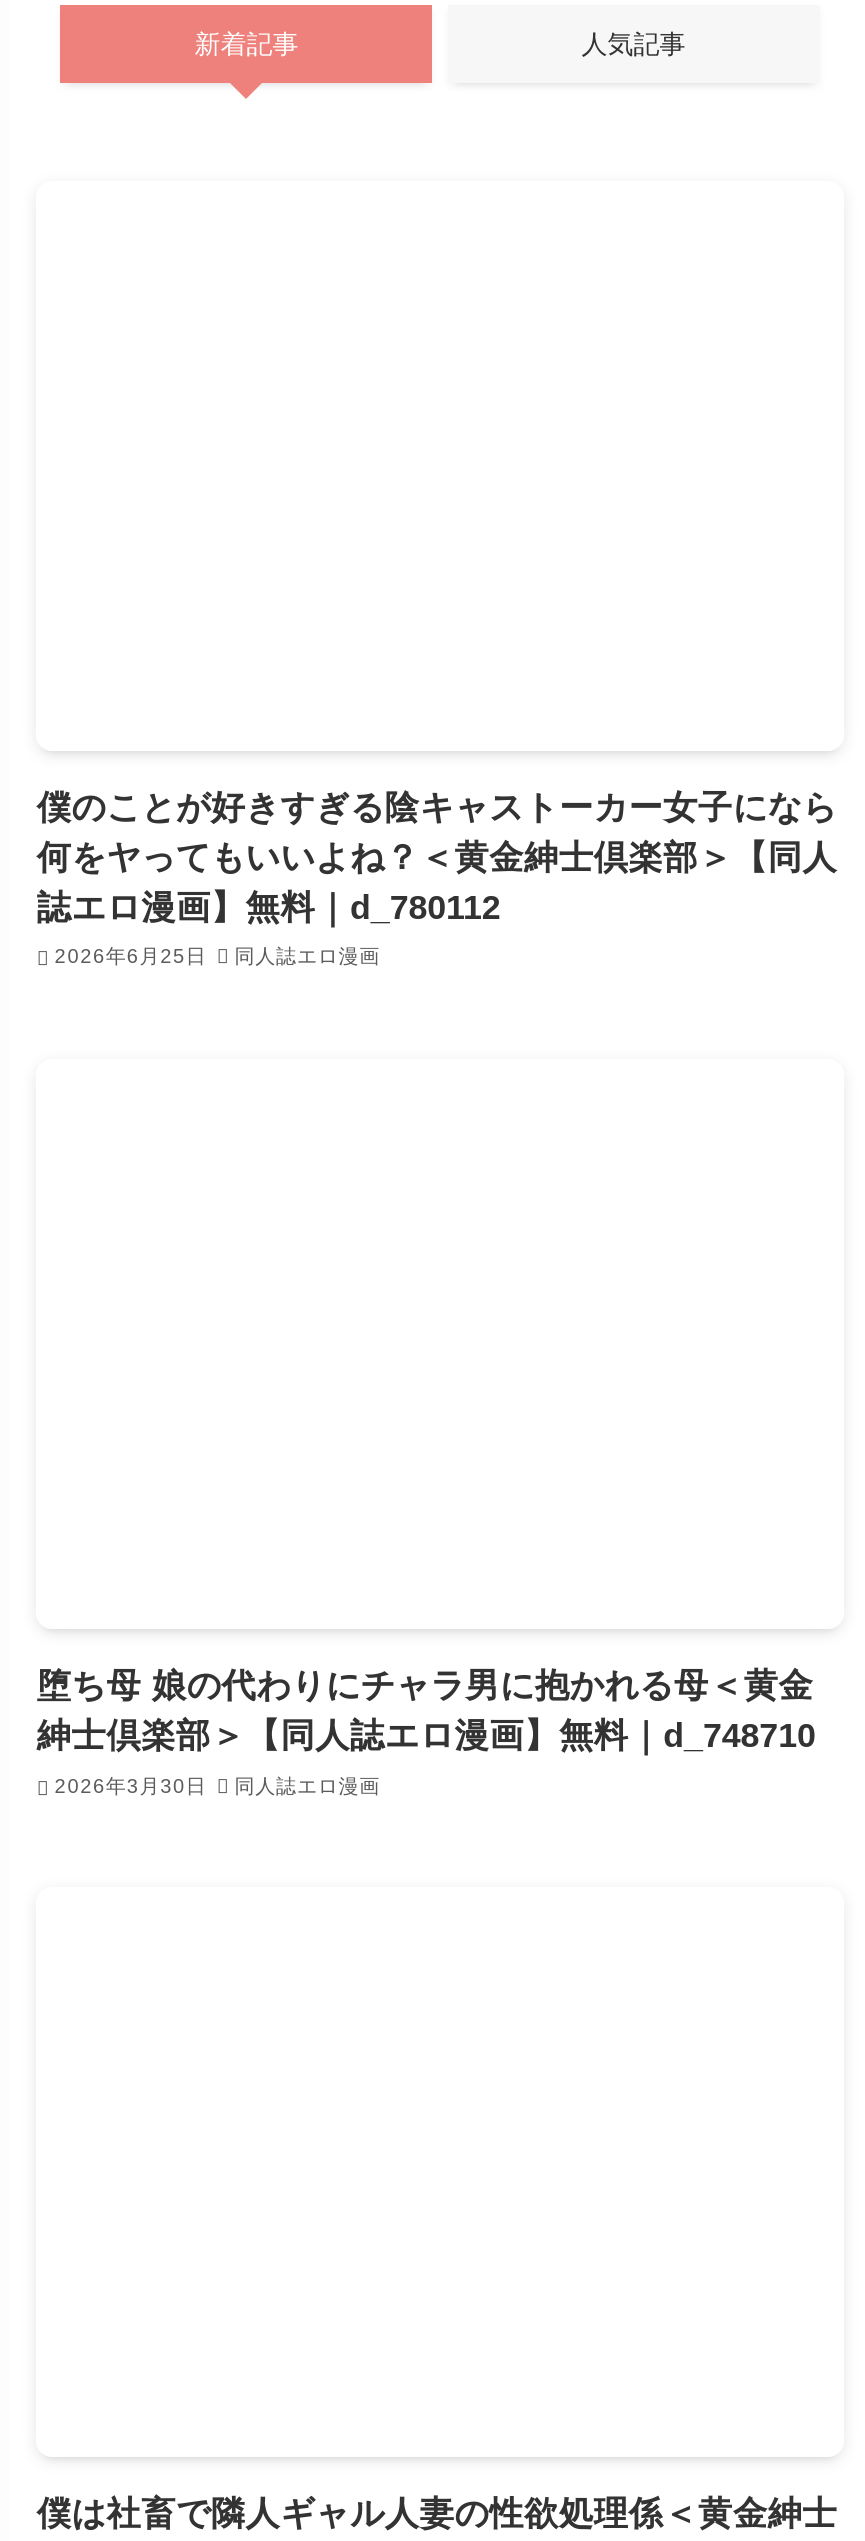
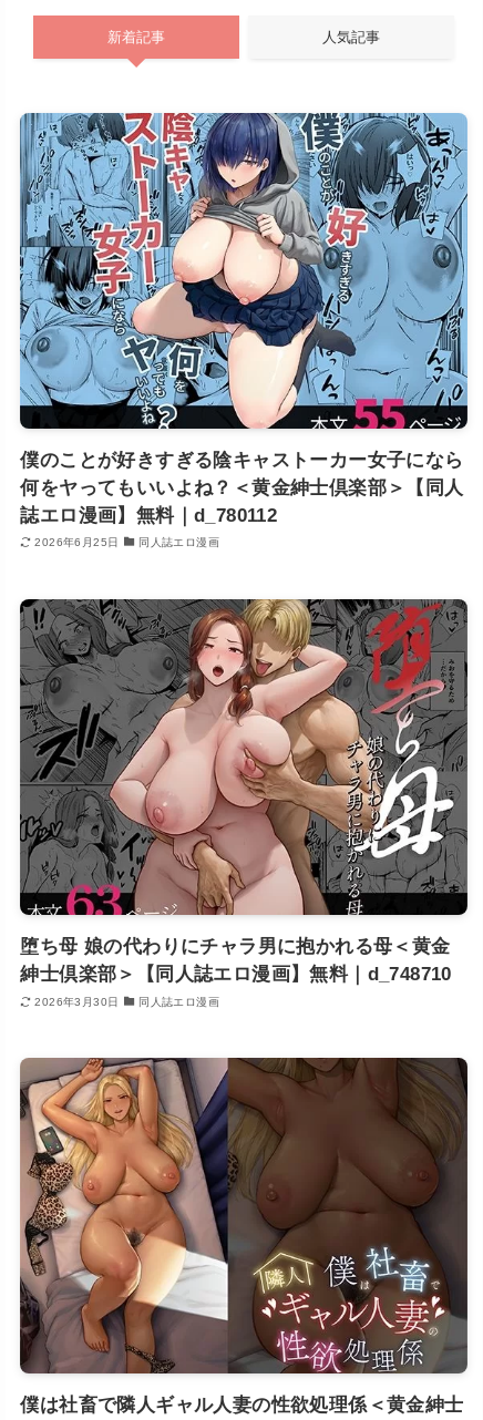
+ [image]

+ [image]

+ [image]
